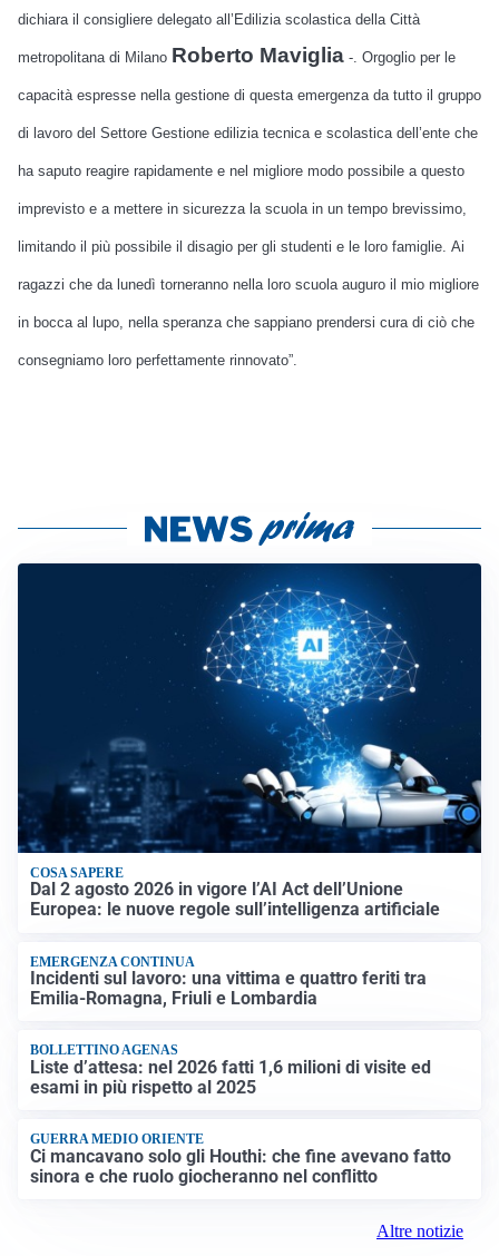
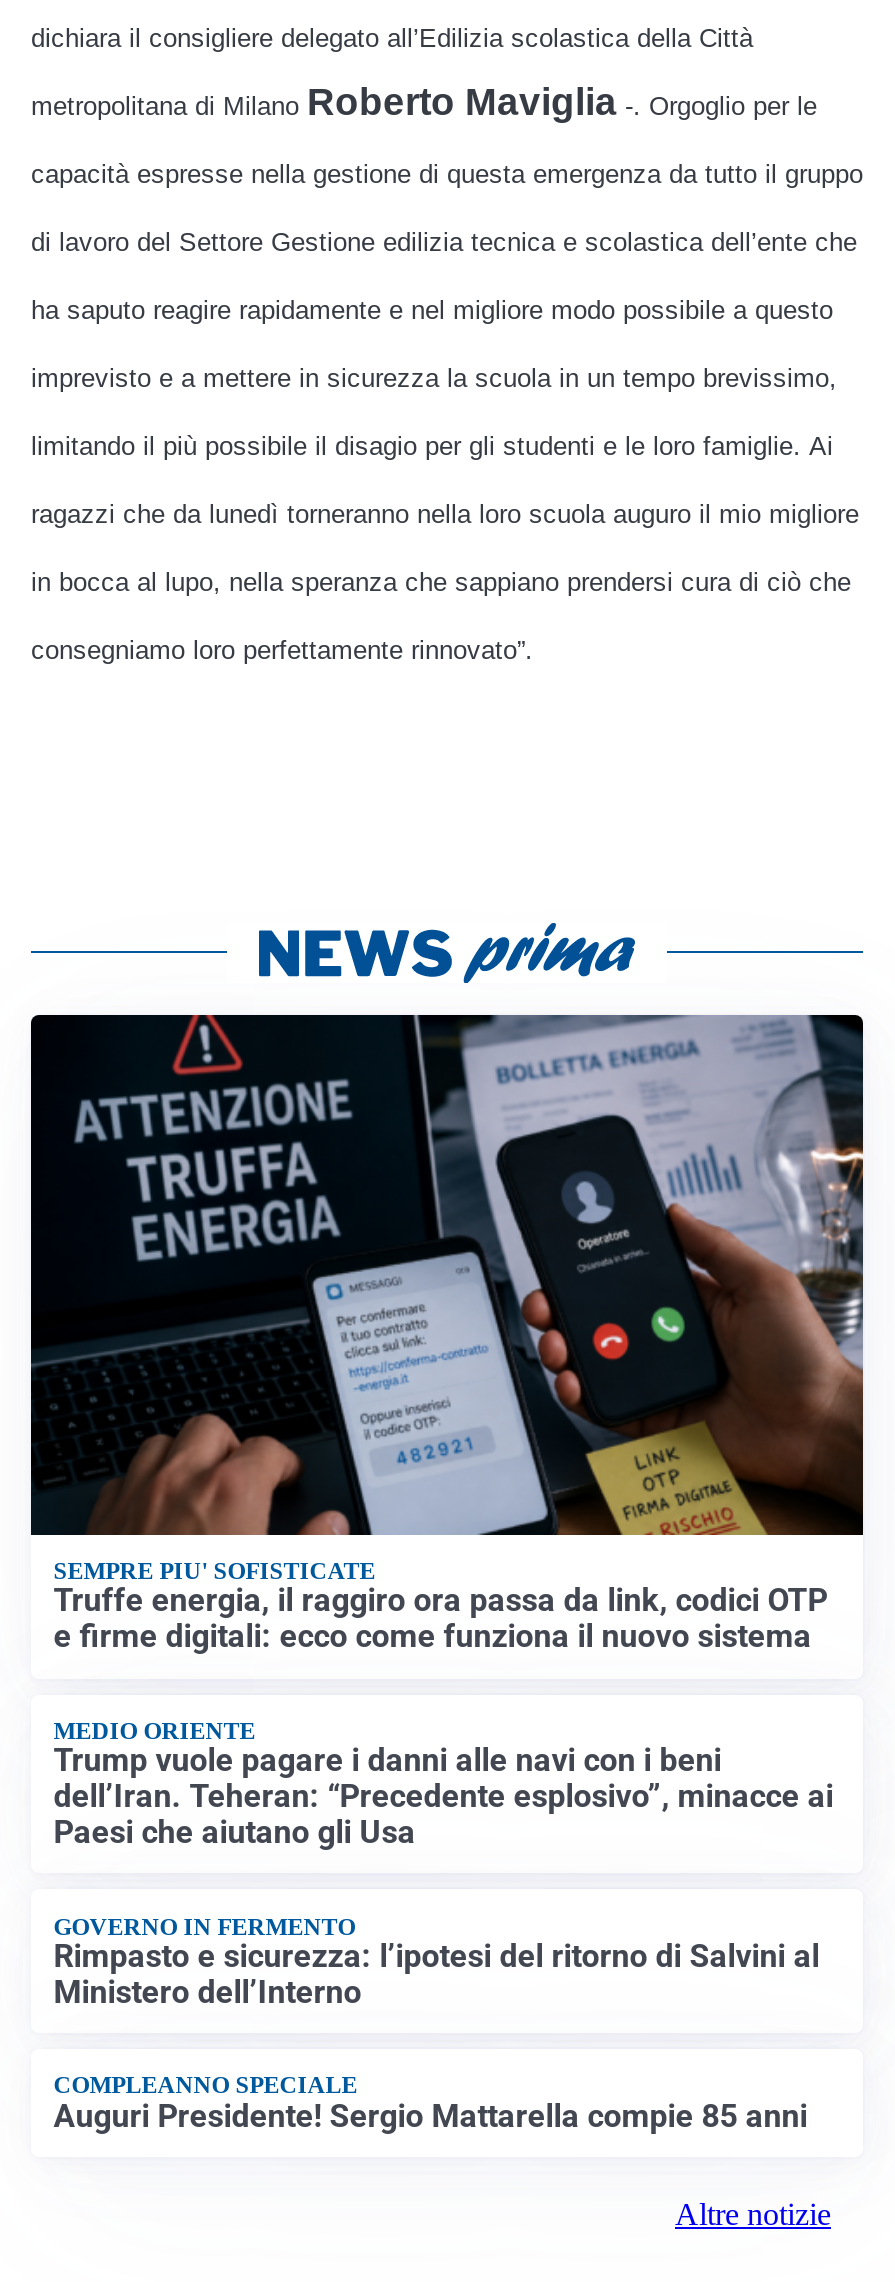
- [image]
- COSA SAPERE
- Dal 2 agosto 2026 in vigore l’AI Act dell’Unione
- Europea: le nuove regole sull’intelligenza artificiale
+ [image]
+ SEMPRE PIU' SOFISTICATE
+ Truffe energia, il raggiro ora passa da link, codici OTP
+ e firme digitali: ecco come funziona il nuovo sistema

- EMERGENZA CONTINUA
- Incidenti sul lavoro: una vittima e quattro feriti tra
- Emilia-Romagna, Friuli e Lombardia
+ MEDIO ORIENTE
+ Trump vuole pagare i danni alle navi con i beni
+ dell’Iran. Teheran: “Precedente esplosivo”, minacce ai
+ Paesi che aiutano gli Usa

- BOLLETTINO AGENAS
- Liste d’attesa: nel 2026 fatti 1,6 milioni di visite ed
- esami in più rispetto al 2025
+ GOVERNO IN FERMENTO
+ Rimpasto e sicurezza: l’ipotesi del ritorno di Salvini al
+ Ministero dell’Interno

- GUERRA MEDIO ORIENTE
- Ci mancavano solo gli Houthi: che fine avevano fatto
- sinora e che ruolo giocheranno nel conflitto
+ COMPLEANNO SPECIALE
+ Auguri Presidente! Sergio Mattarella compie 85 anni
